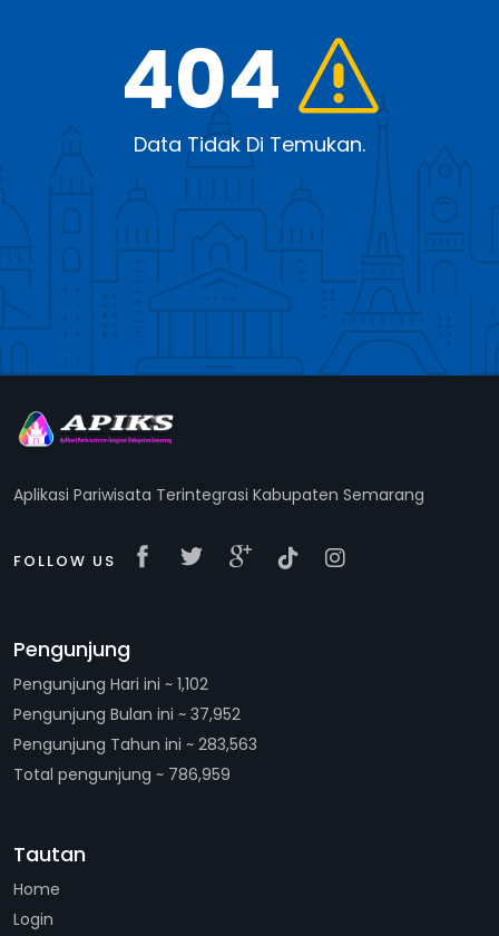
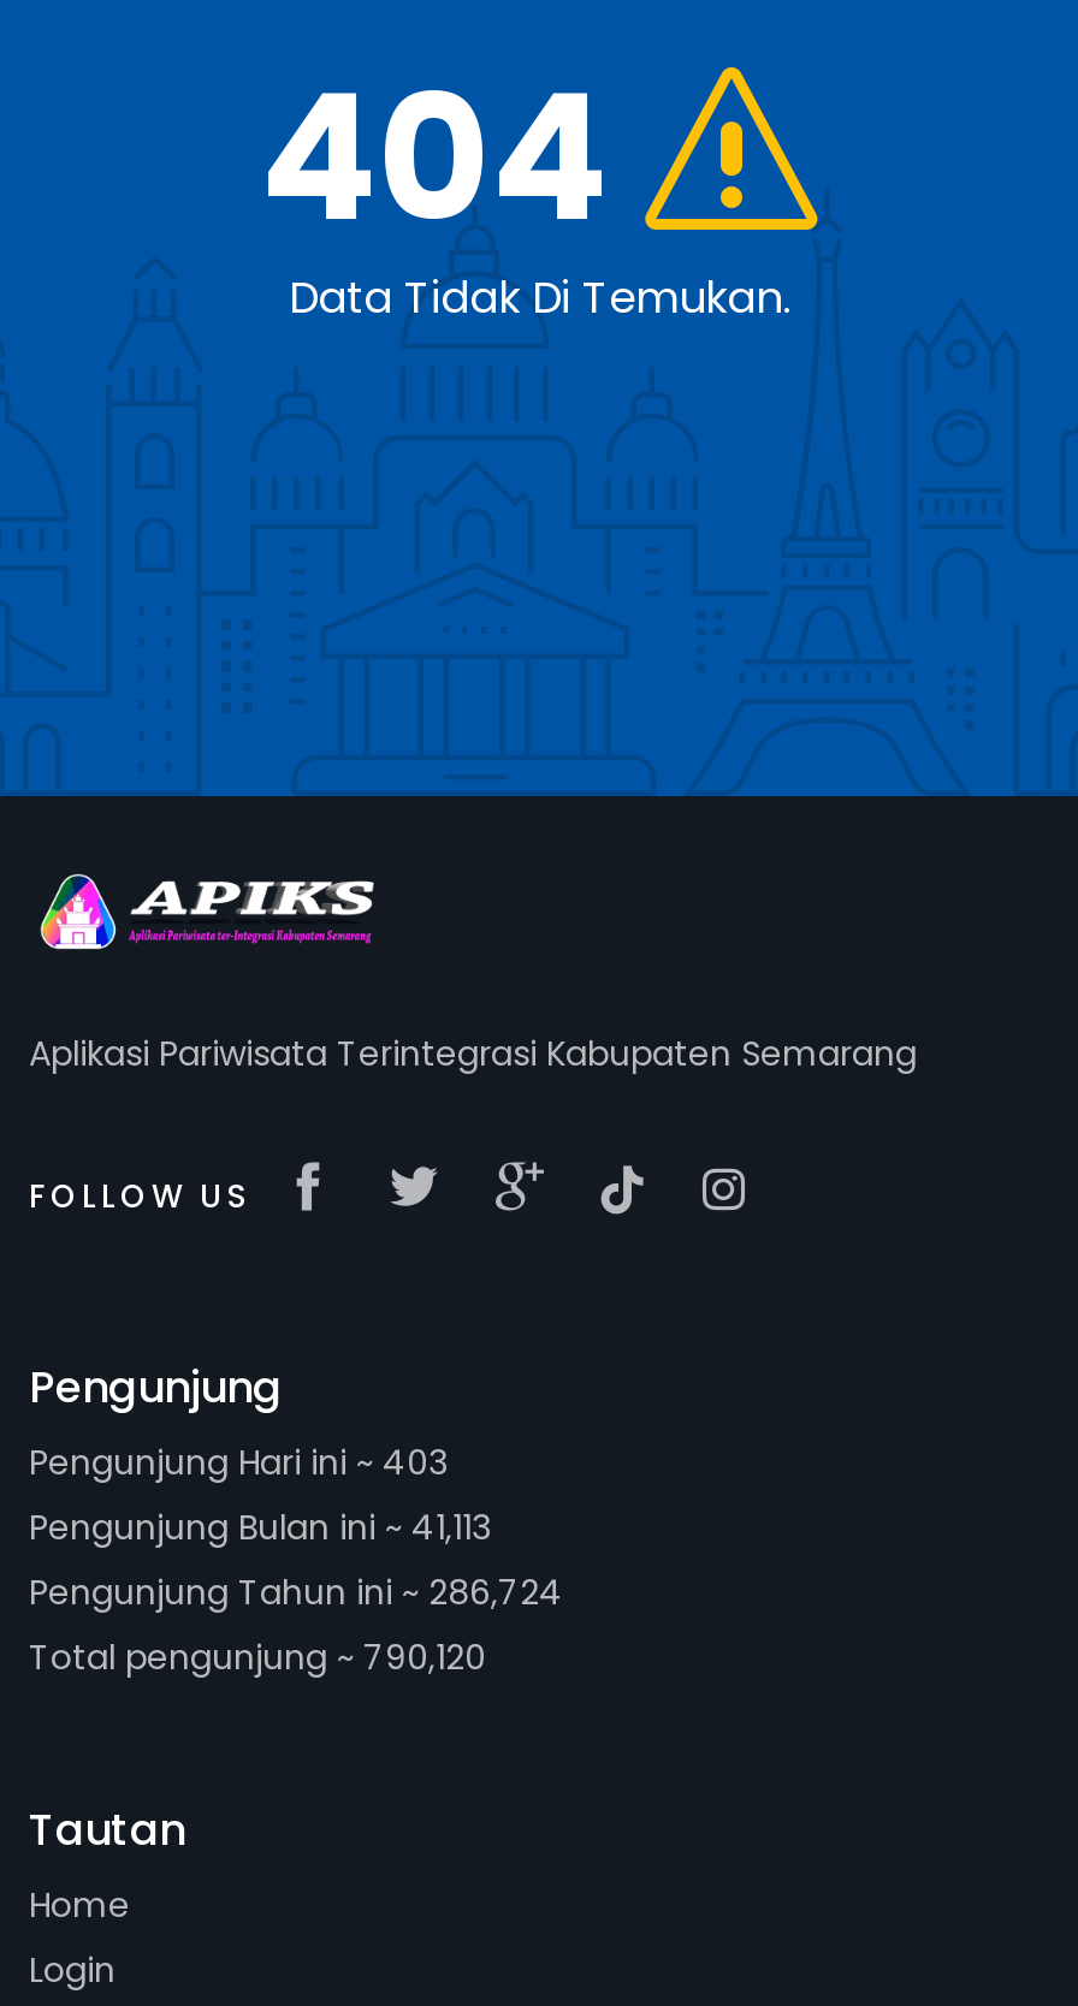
- Pengunjung Hari ini ~ 1,102
+ Pengunjung Hari ini ~ 403

- Pengunjung Bulan ini ~ 37,952
+ Pengunjung Bulan ini ~ 41,113

- Pengunjung Tahun ini ~ 283,563
+ Pengunjung Tahun ini ~ 286,724

- Total pengunjung ~ 786,959
+ Total pengunjung ~ 790,120
